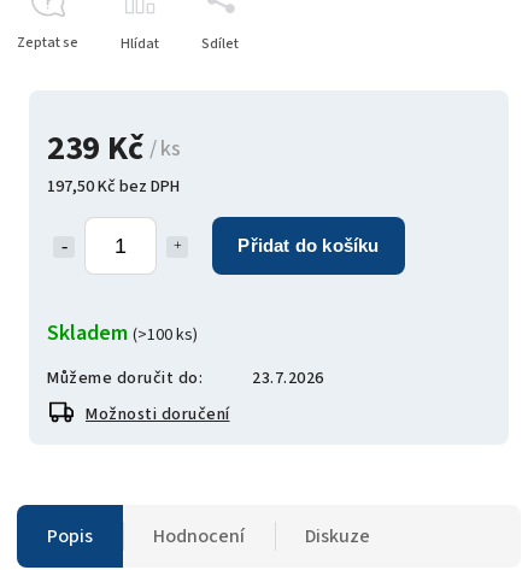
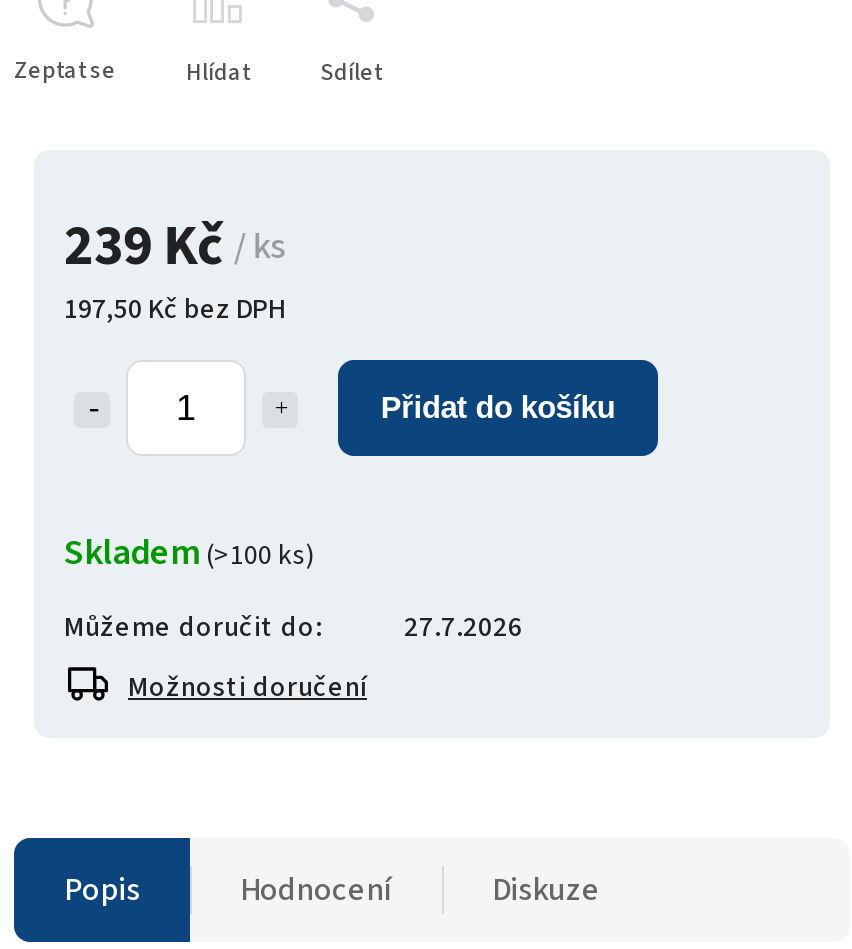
- 23.7.2026
+ 27.7.2026
